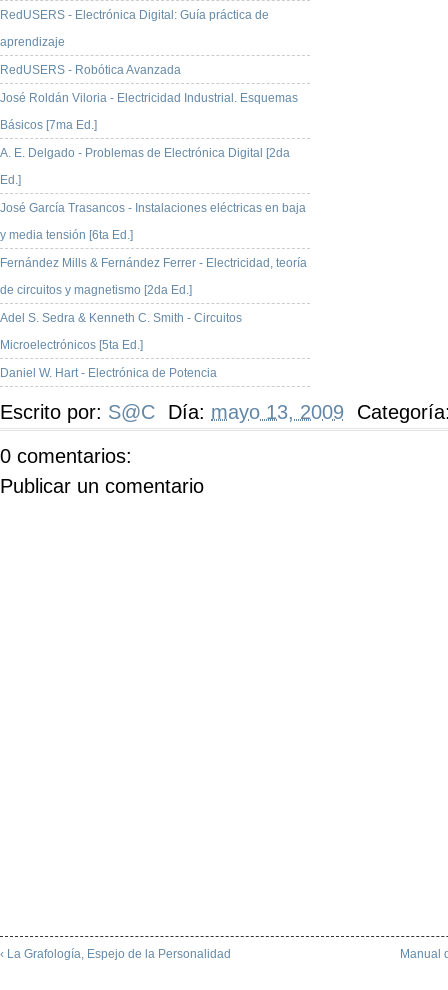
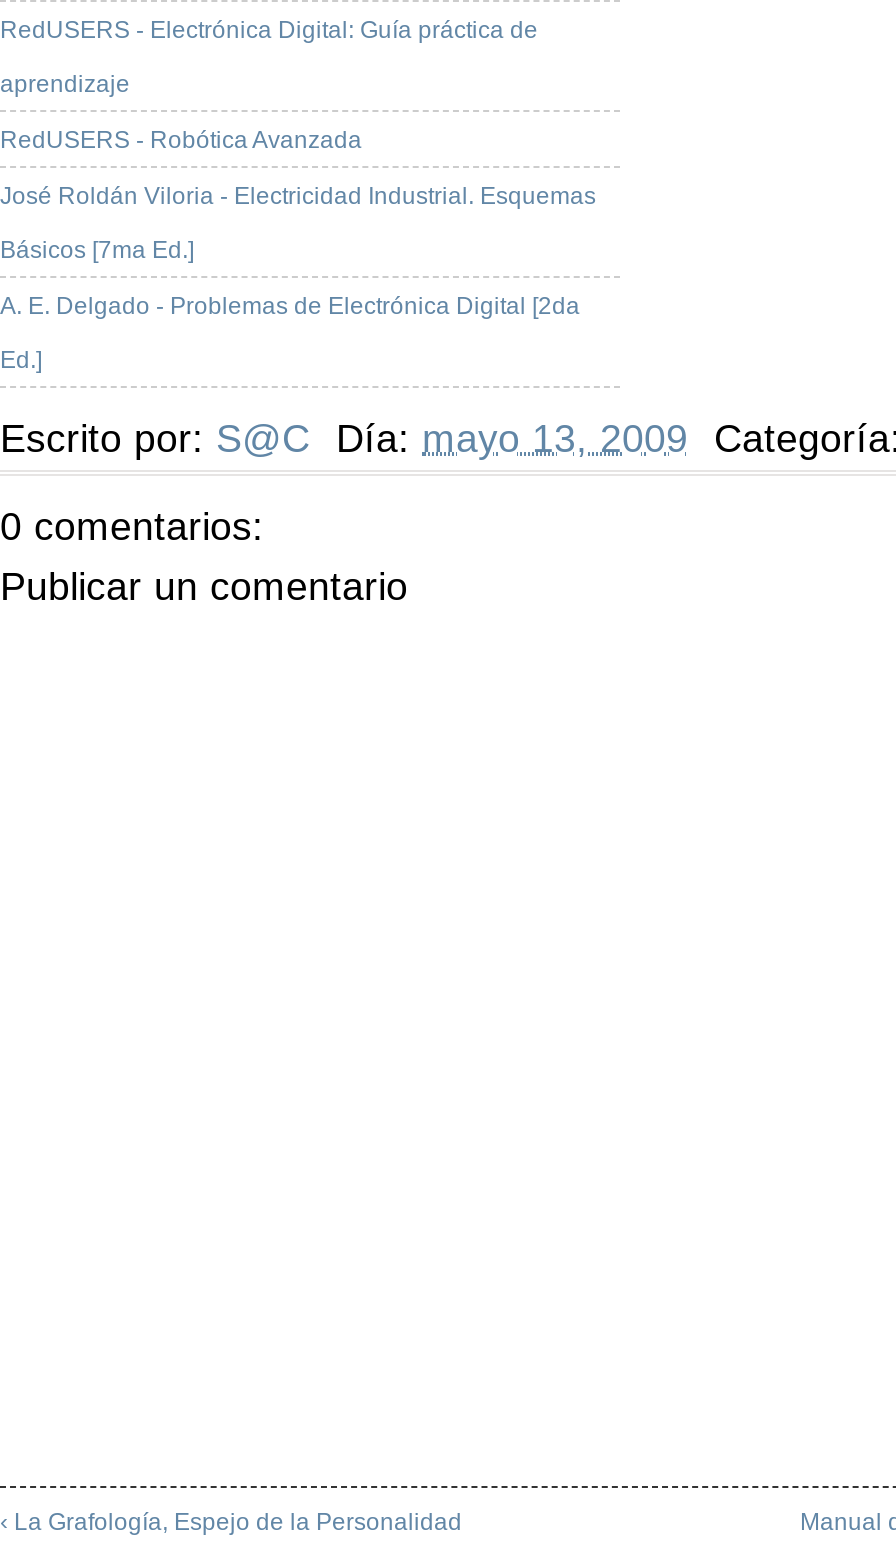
- José García Trasancos - Instalaciones eléctricas en baja
- y media tensión [6ta Ed.]
- Fernández Mills & Fernández Ferrer - Electricidad, teoría
- de circuitos y magnetismo [2da Ed.]
- Adel S. Sedra & Kenneth C. Smith - Circuitos
- Microelectrónicos [5ta Ed.]
- Daniel W. Hart - Electrónica de Potencia
